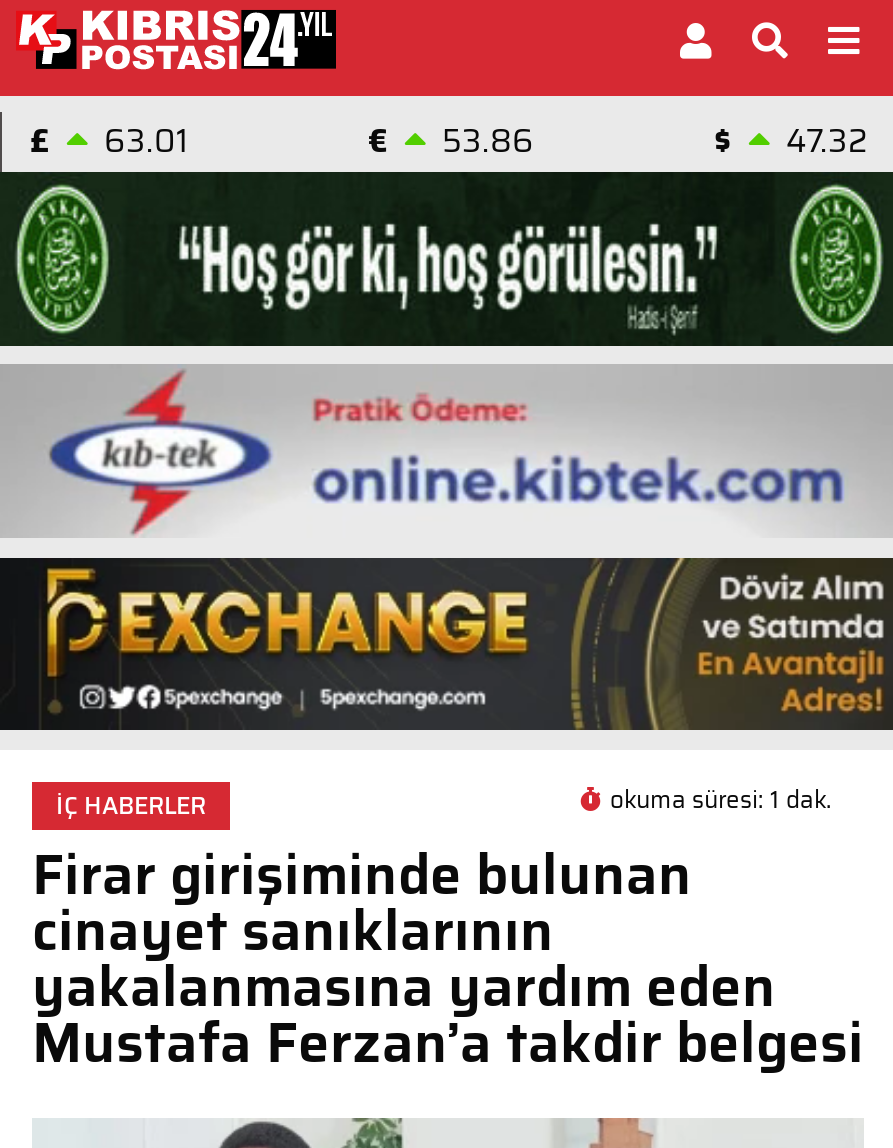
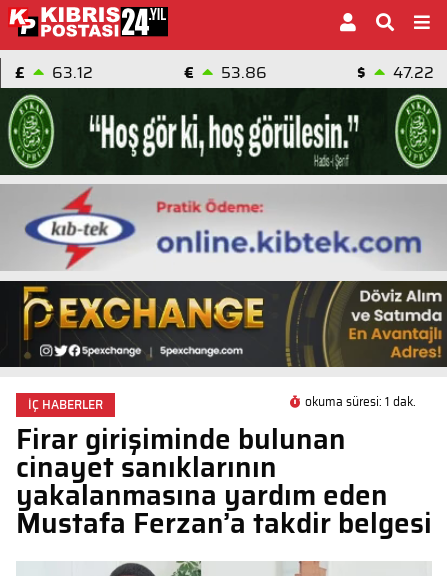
- 63.01
+ 63.12

- 47.32
+ 47.22
